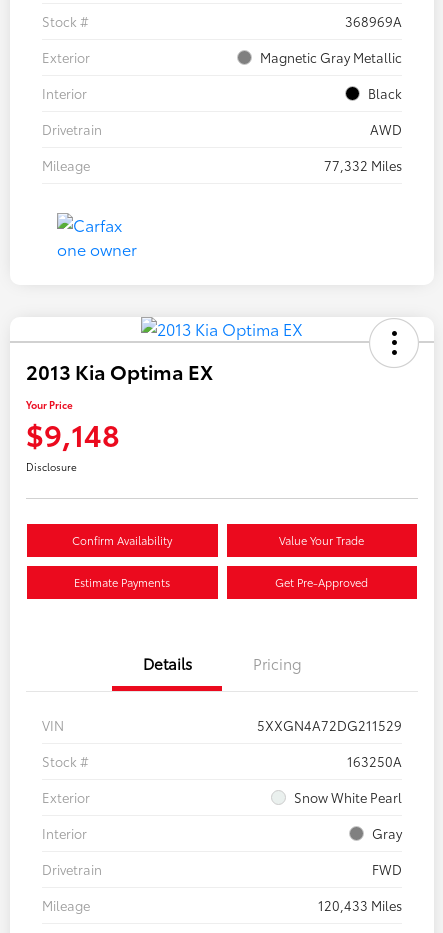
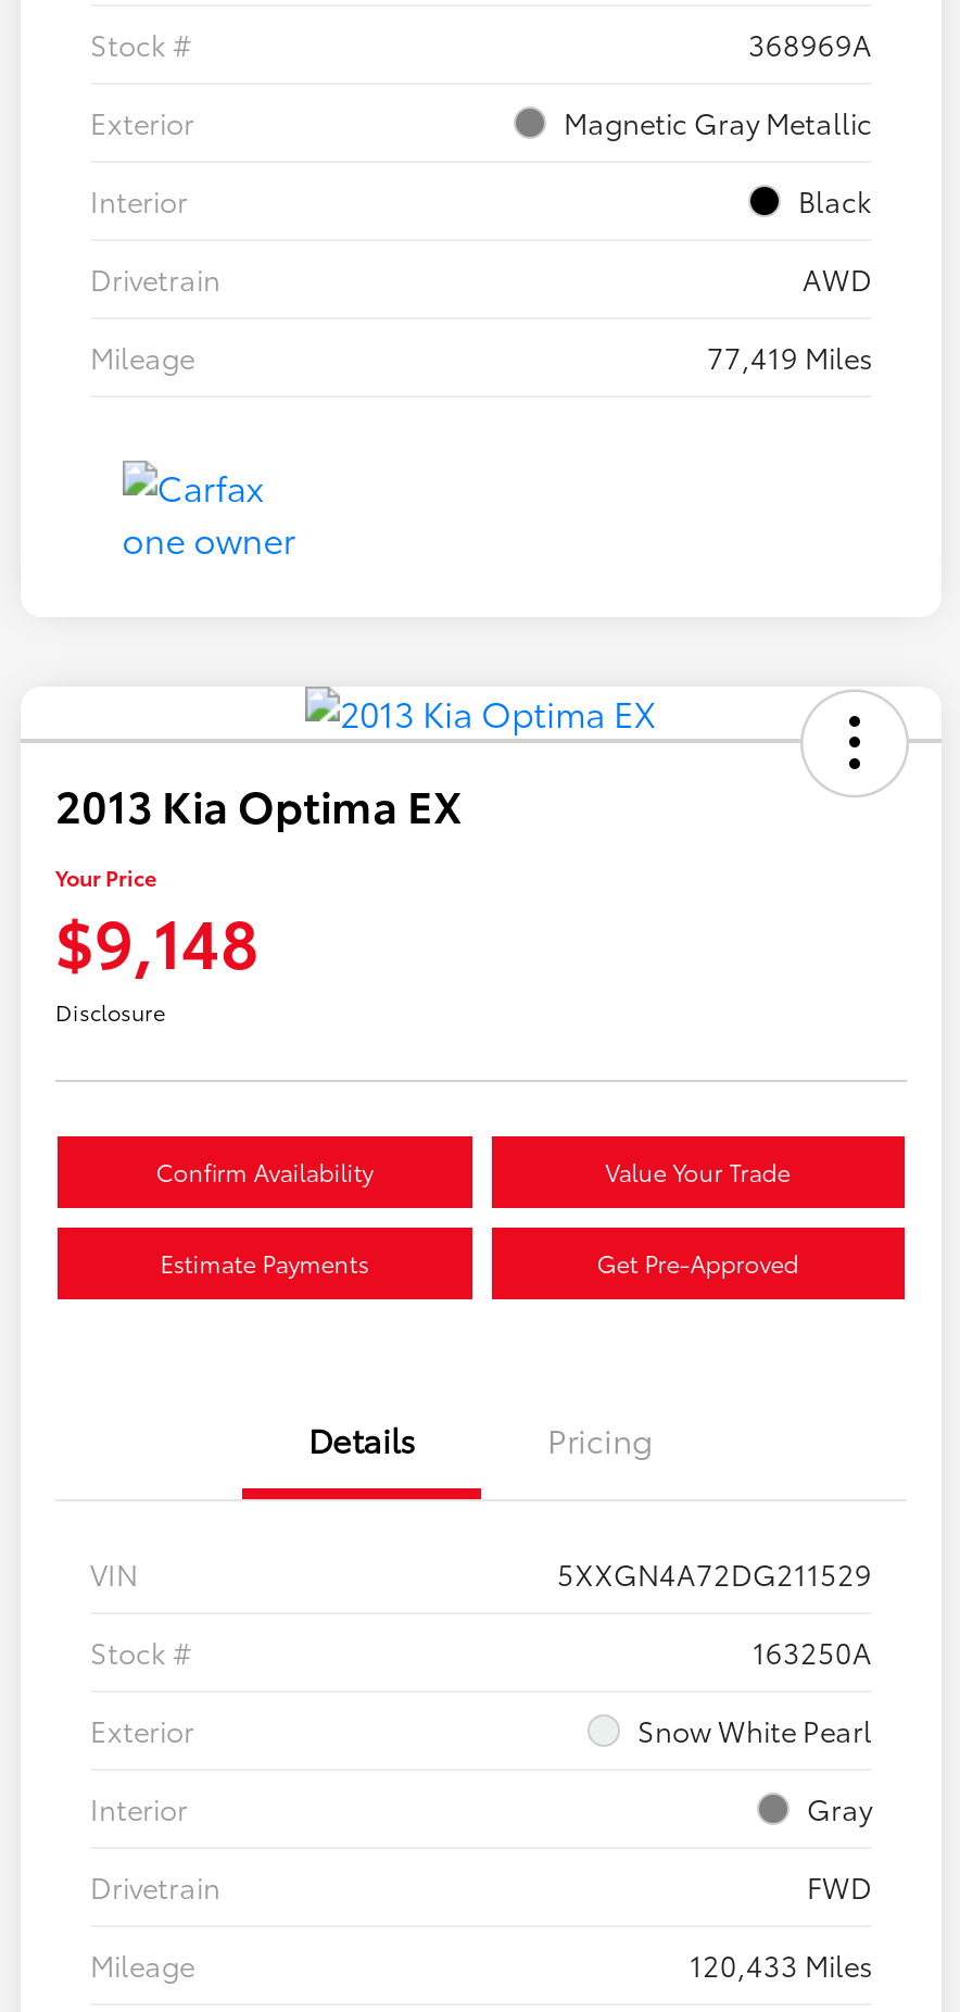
- 77,332 Miles
+ 77,419 Miles
